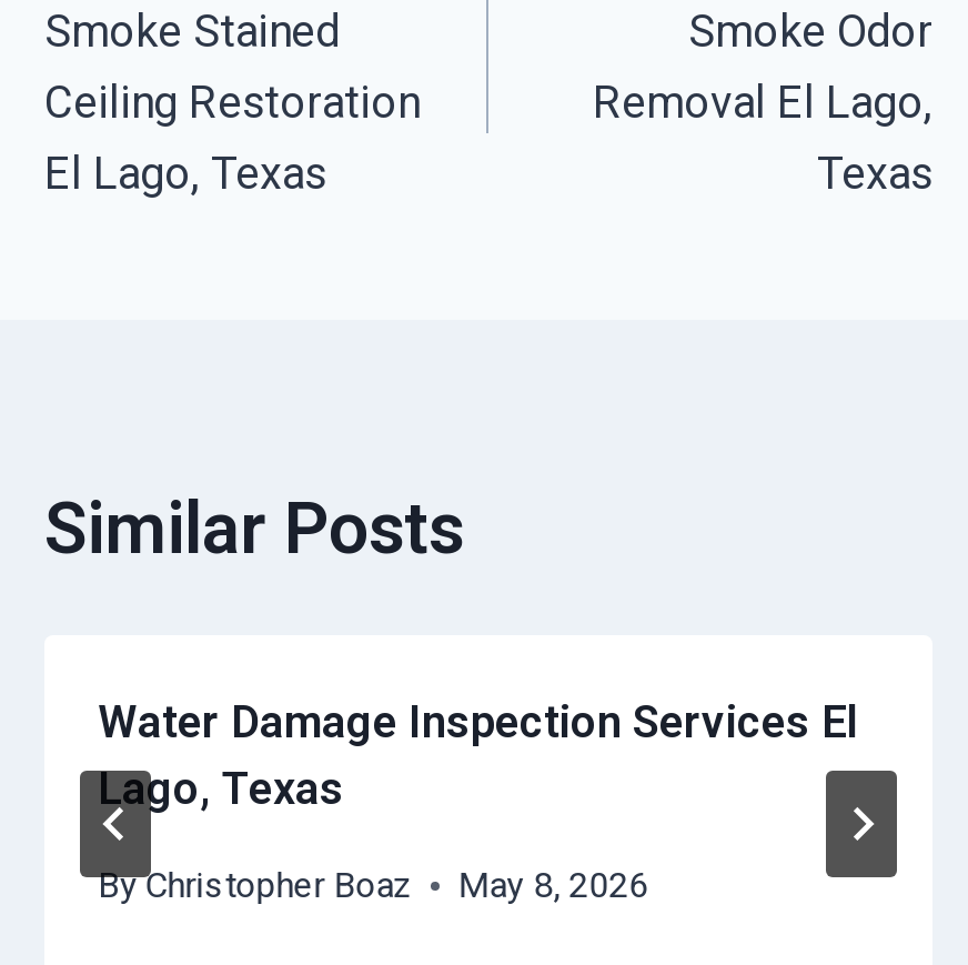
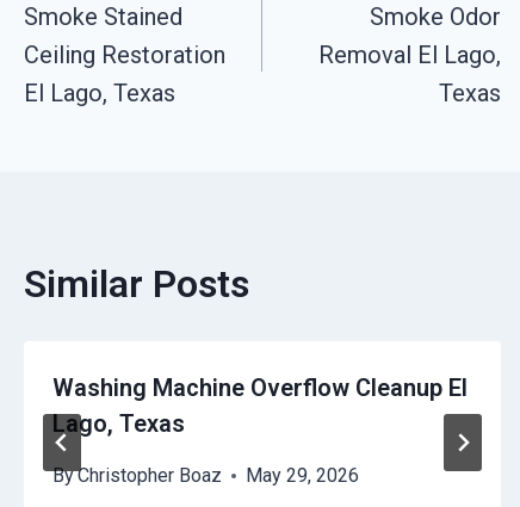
- Water Damage Inspection Services El
+ Washing Machine Overflow Cleanup El

- By Christopher Boaz May 8, 2026
+ By Christopher Boaz May 29, 2026
